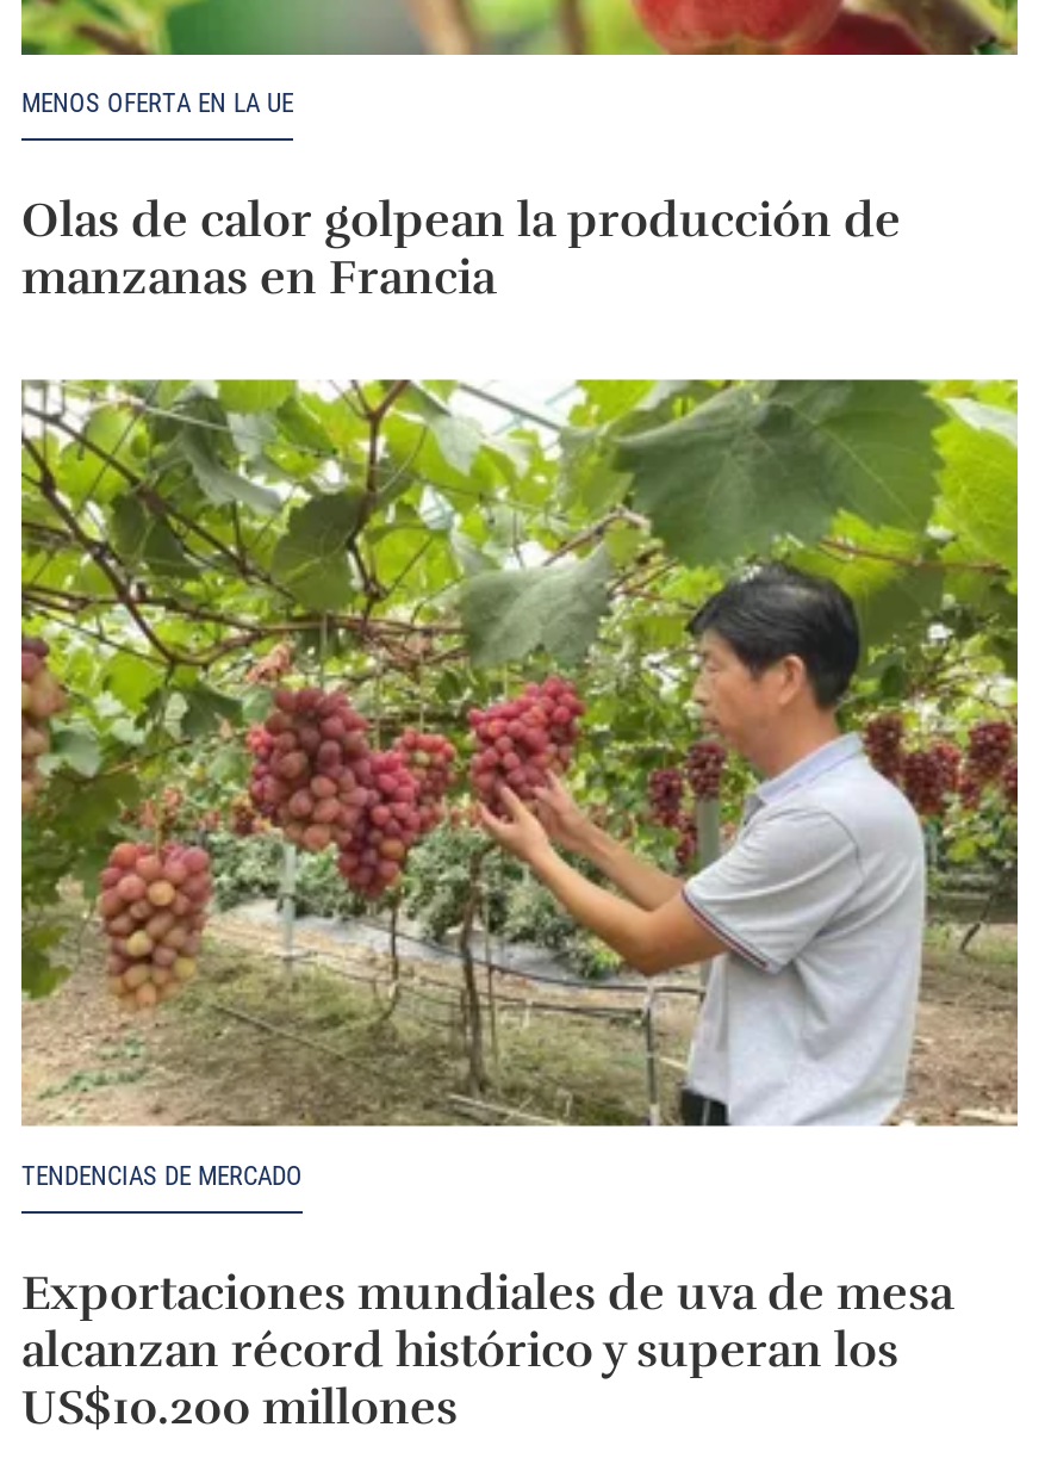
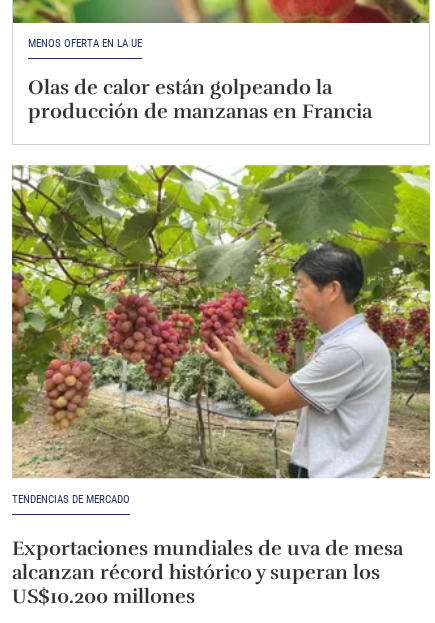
- Olas de calor golpean la producción de
- manzanas en Francia
+ Olas de calor están golpeando la
+ producción de manzanas en Francia
